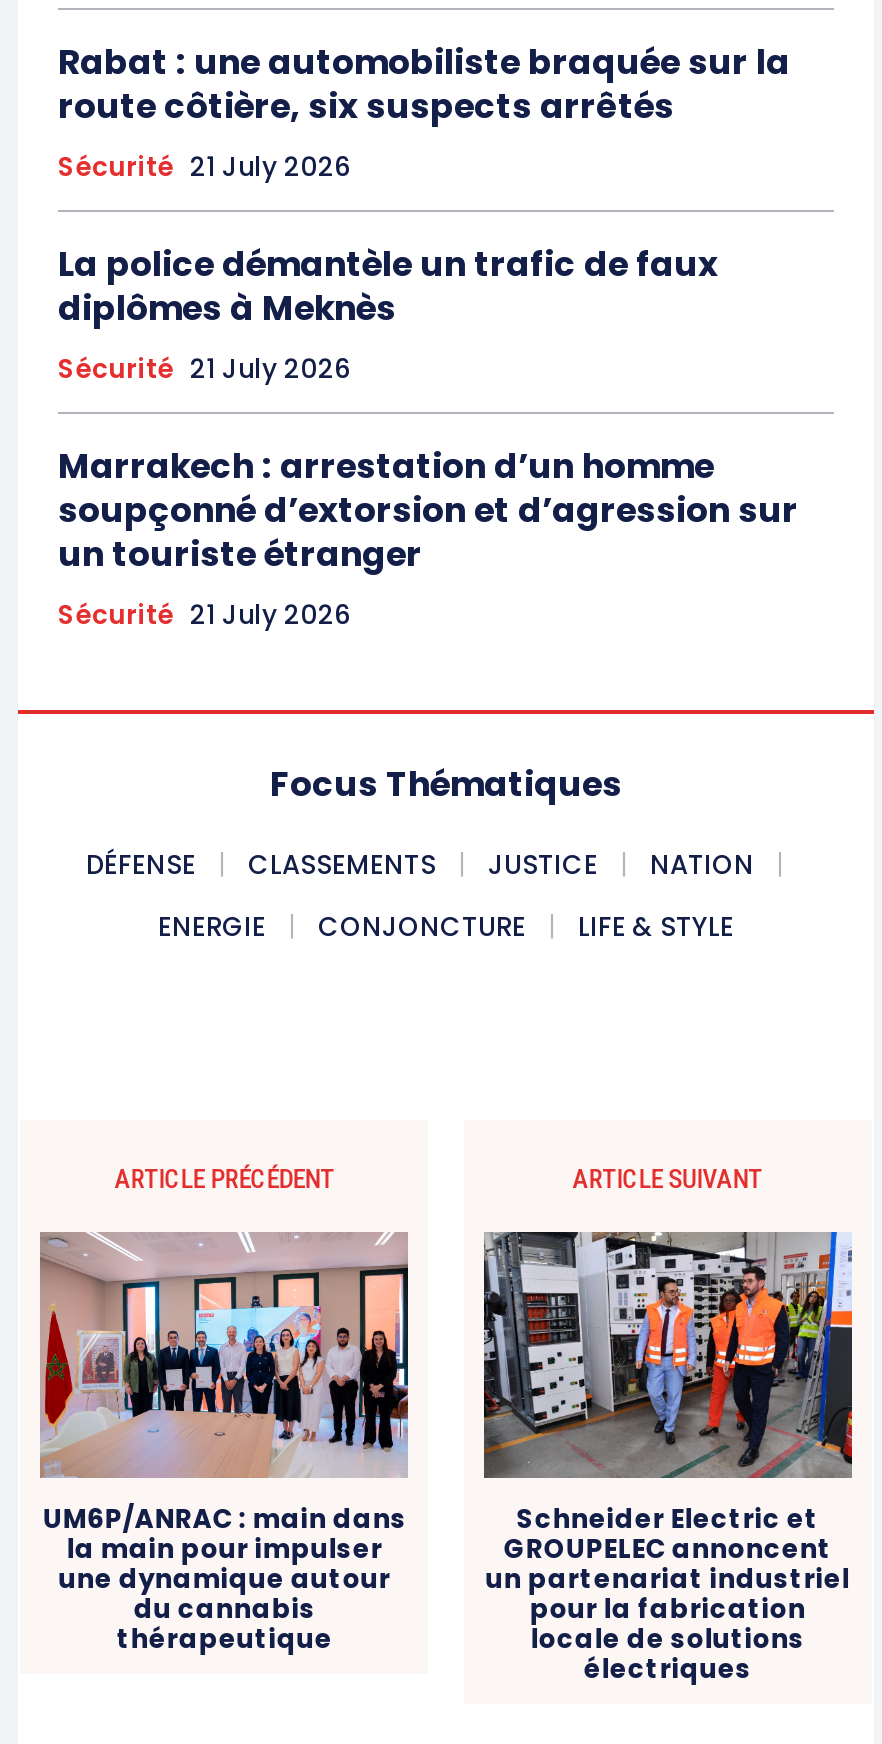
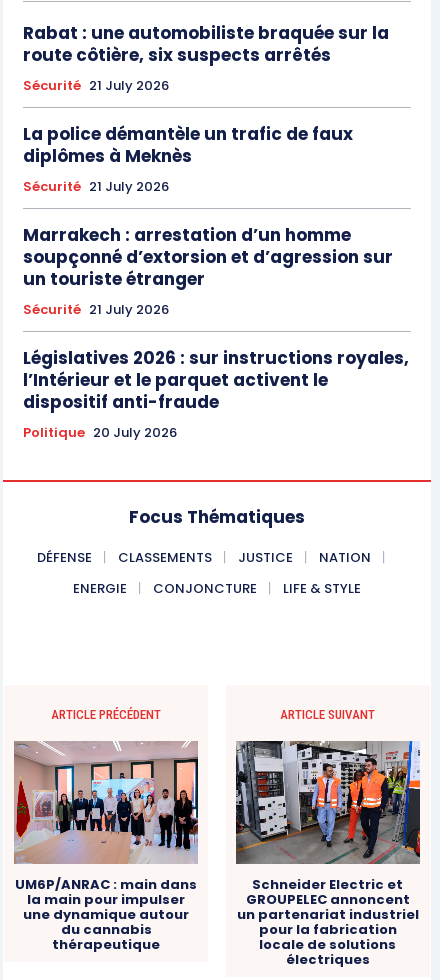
+ Législatives 2026 : sur instructions royales,
+ l’Intérieur et le parquet activent le
+ dispositif anti-fraude
+ Politique 20 July 2026
